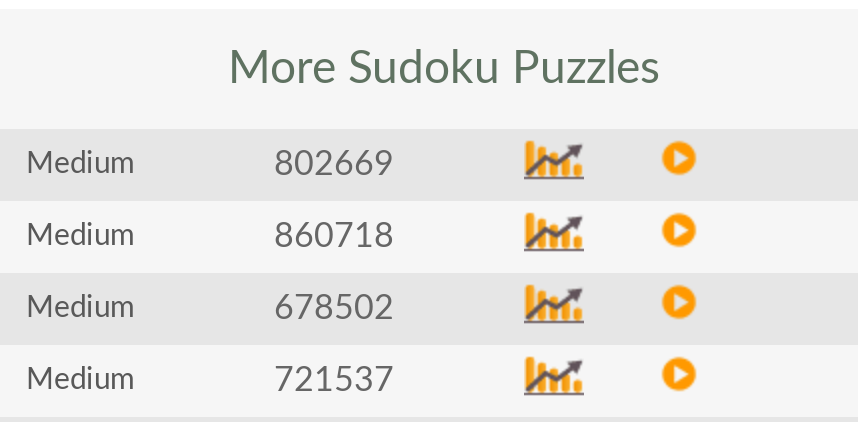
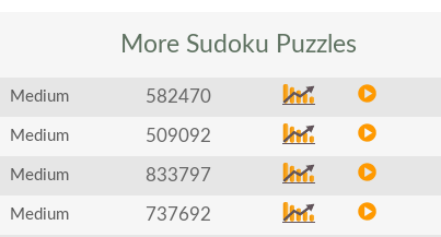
- 802669
+ 582470

- 860718
+ 509092

- 678502
+ 833797

- 721537
+ 737692
